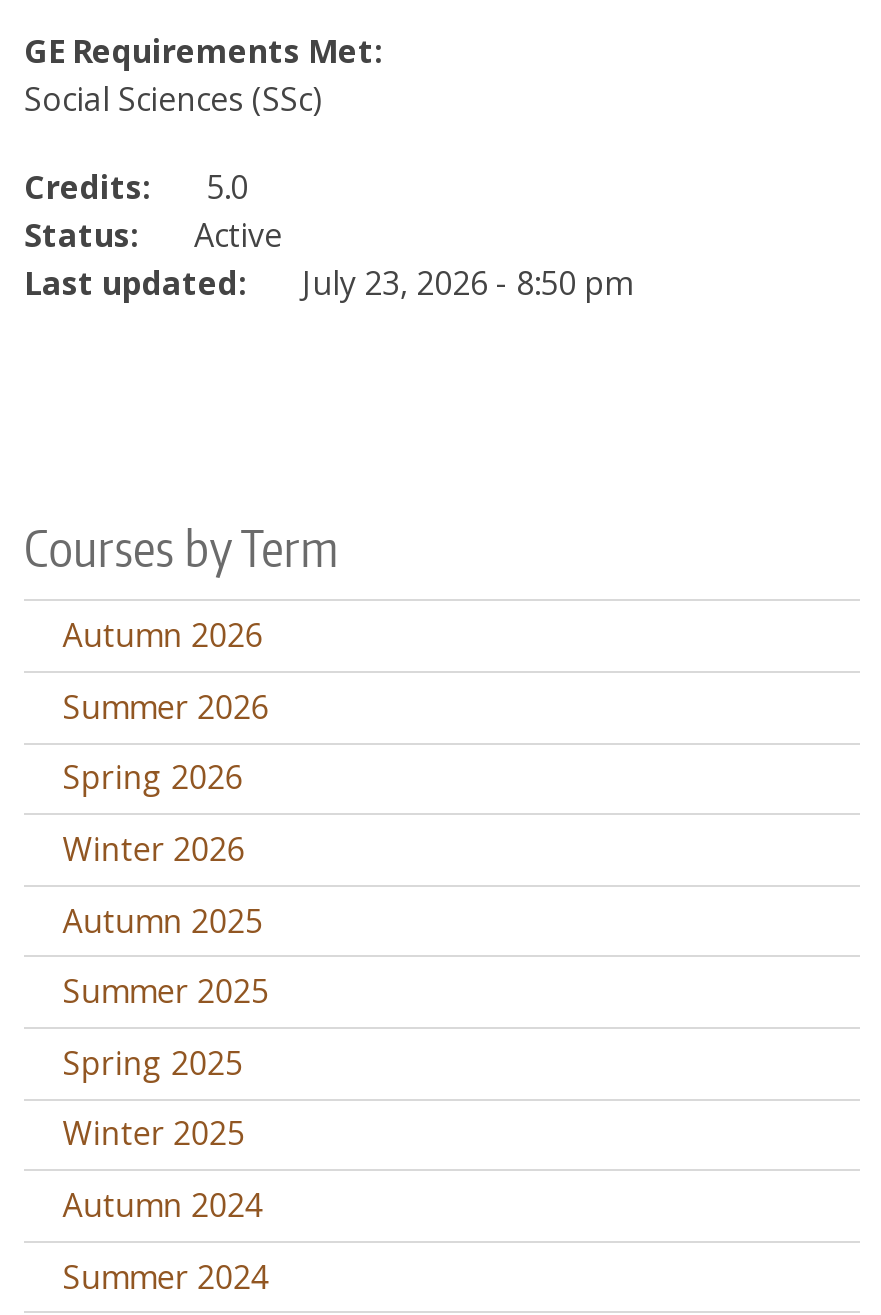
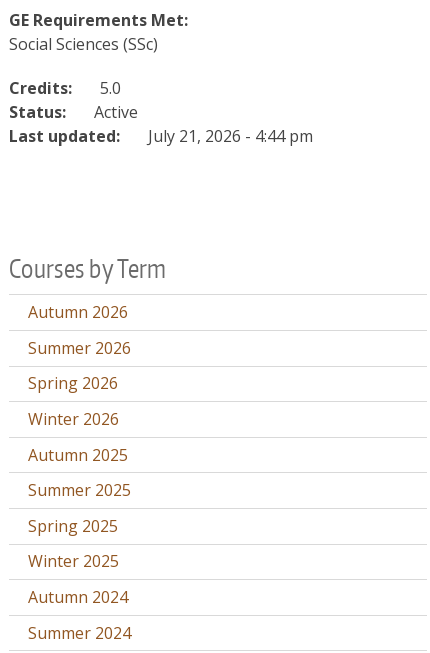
- Last updated: July 23, 2026 - 8:50 pm
+ Last updated: July 21, 2026 - 4:44 pm
